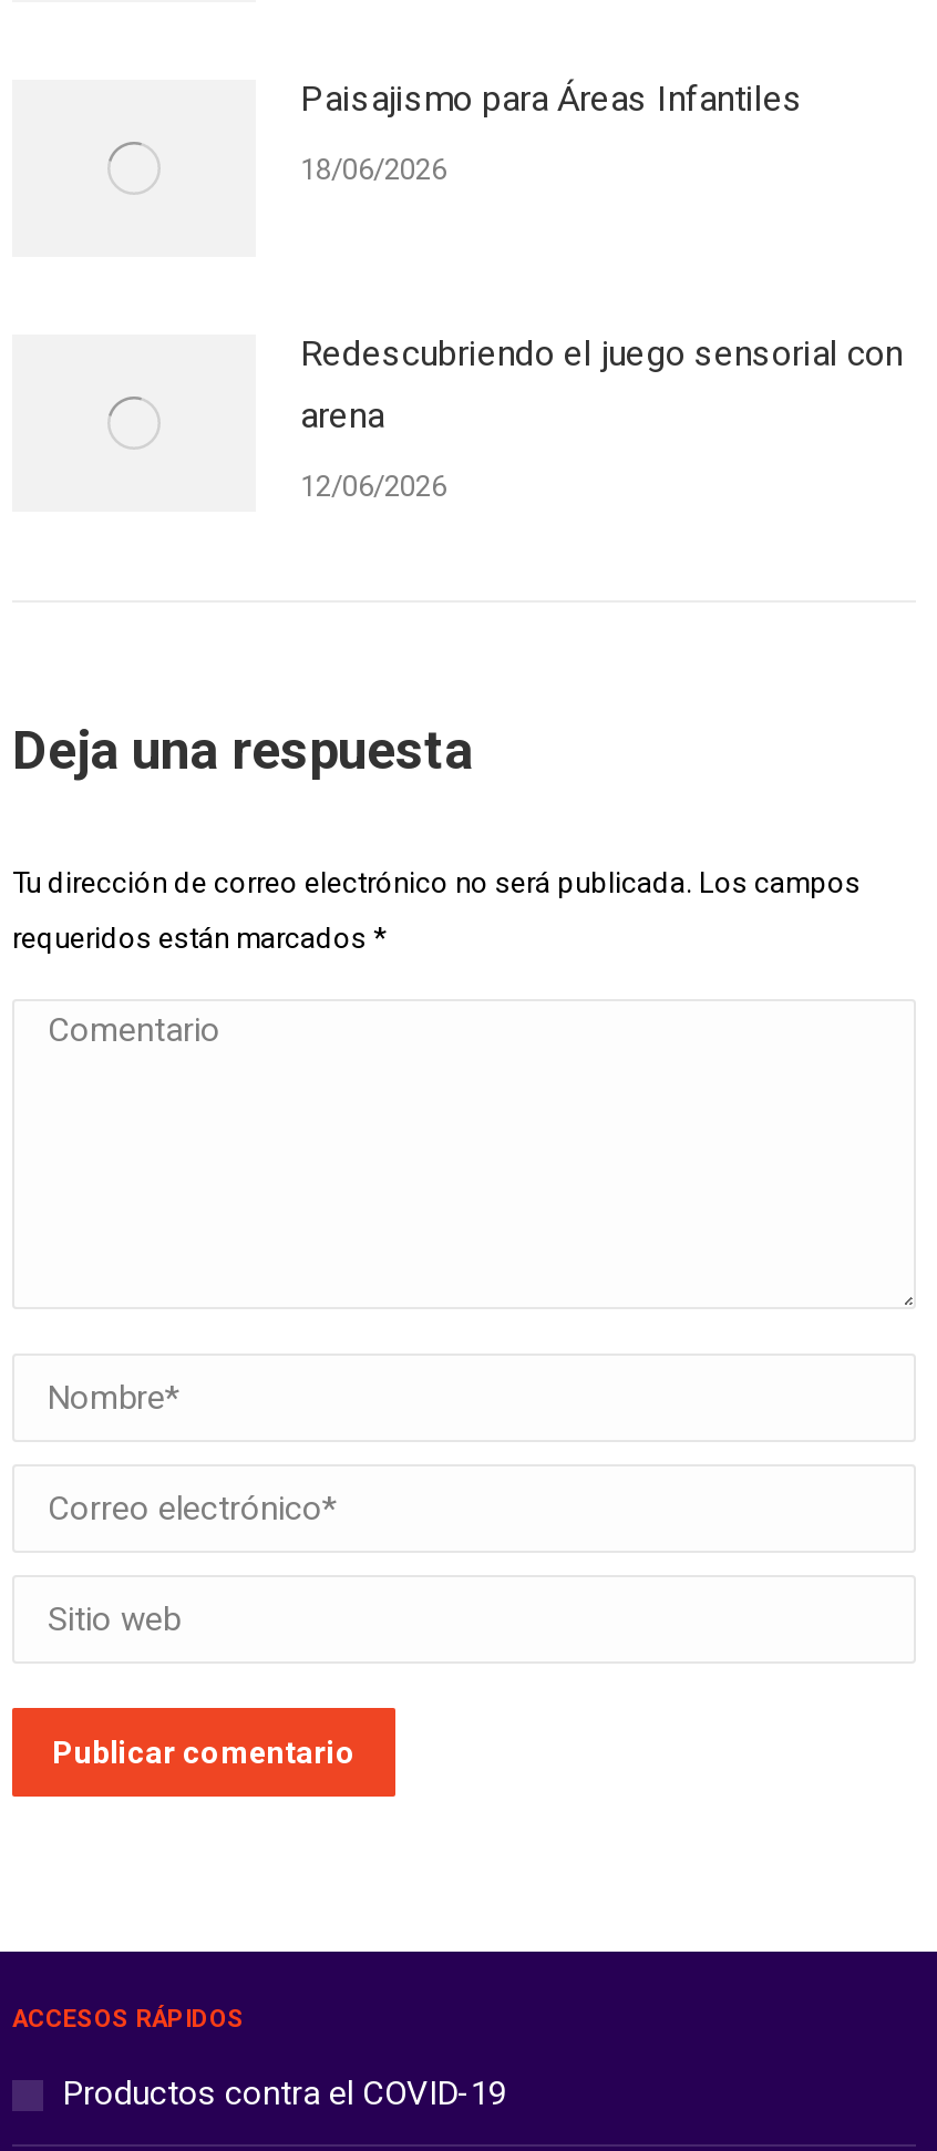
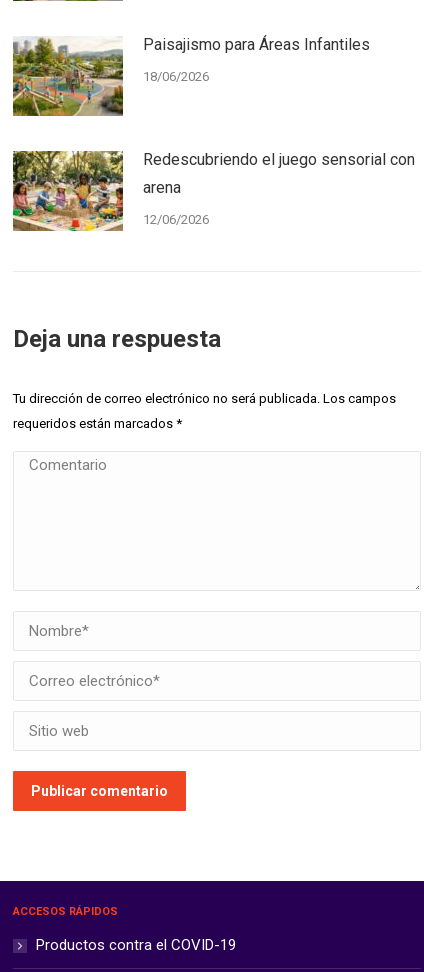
+ [image]

+ [image]
